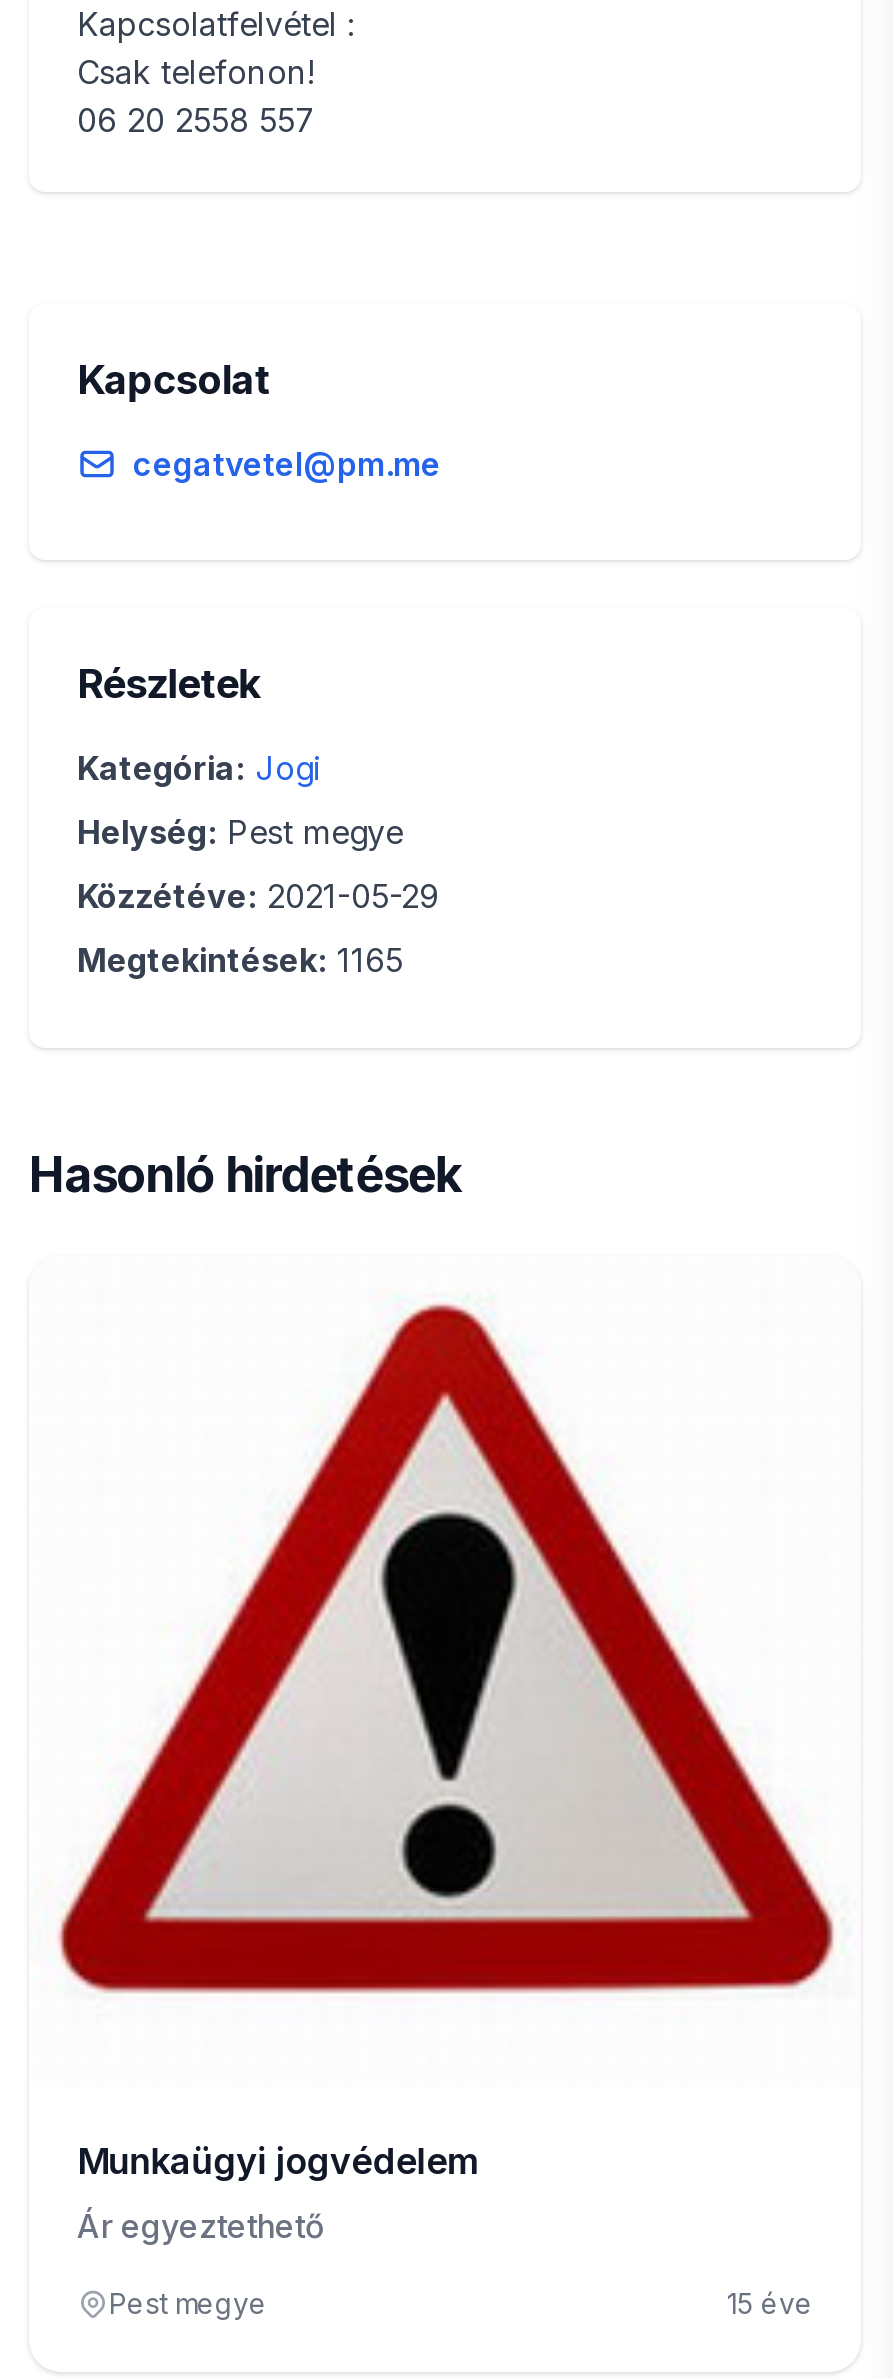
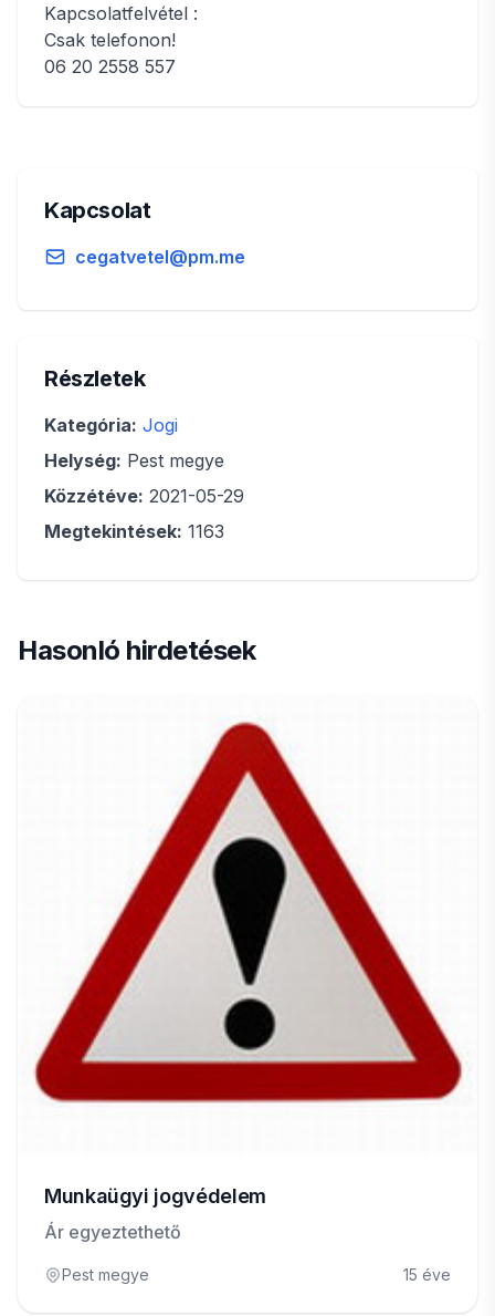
- Megtekintések: 1165
+ Megtekintések: 1163
